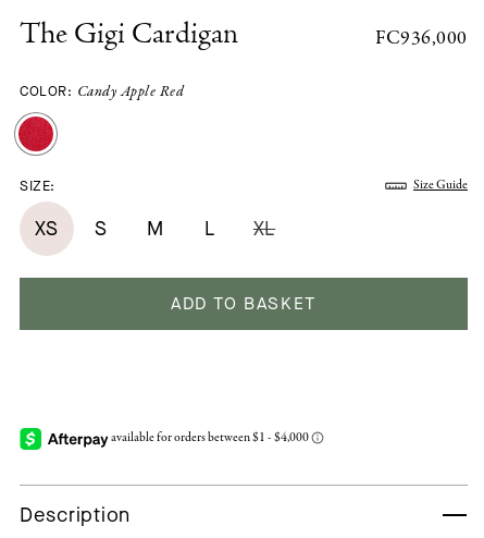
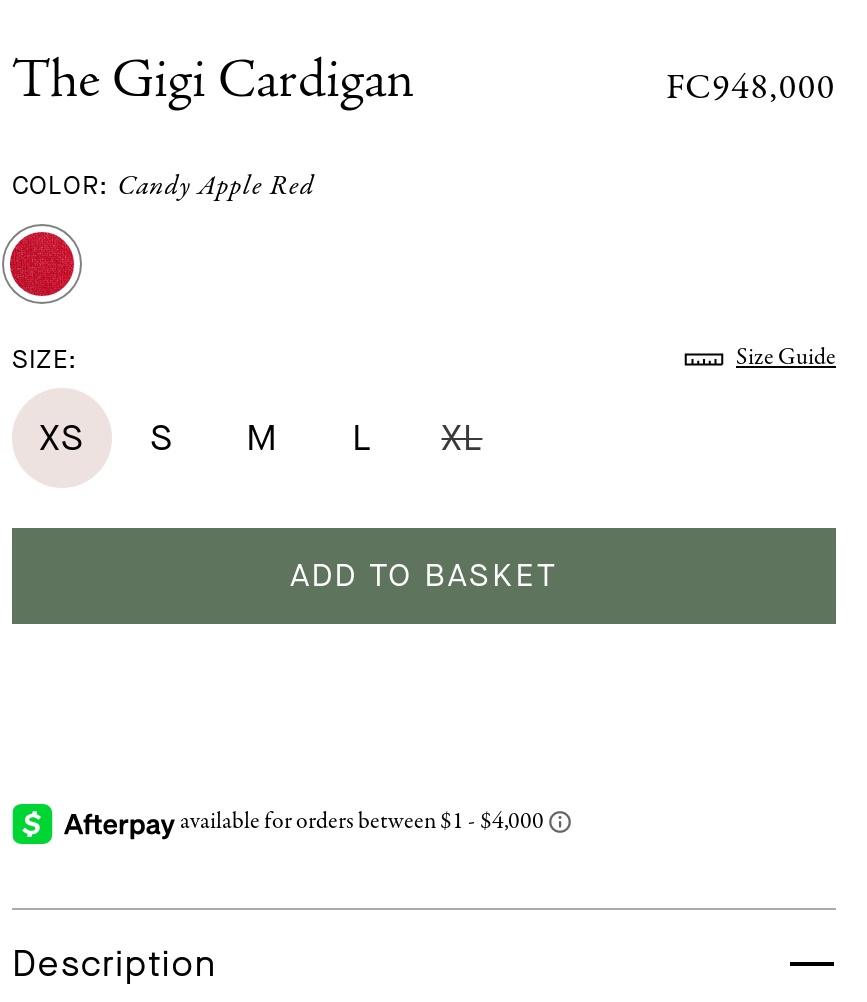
- FC936,000
+ FC948,000
